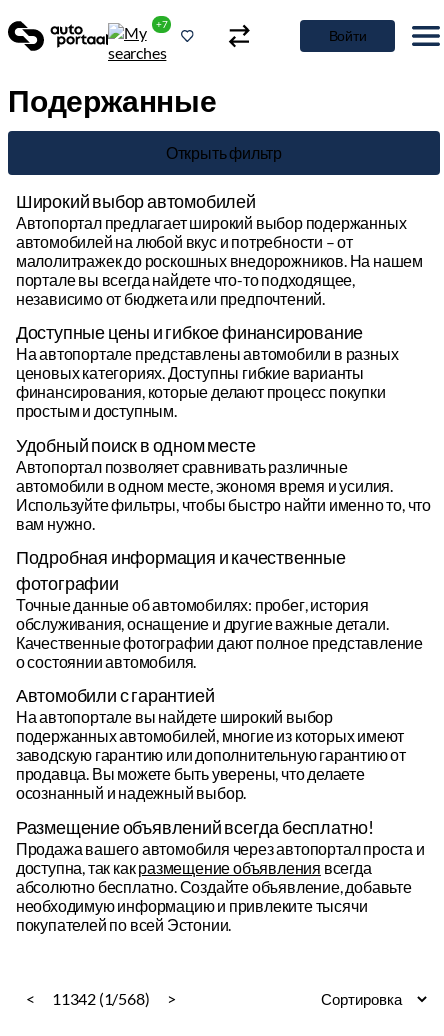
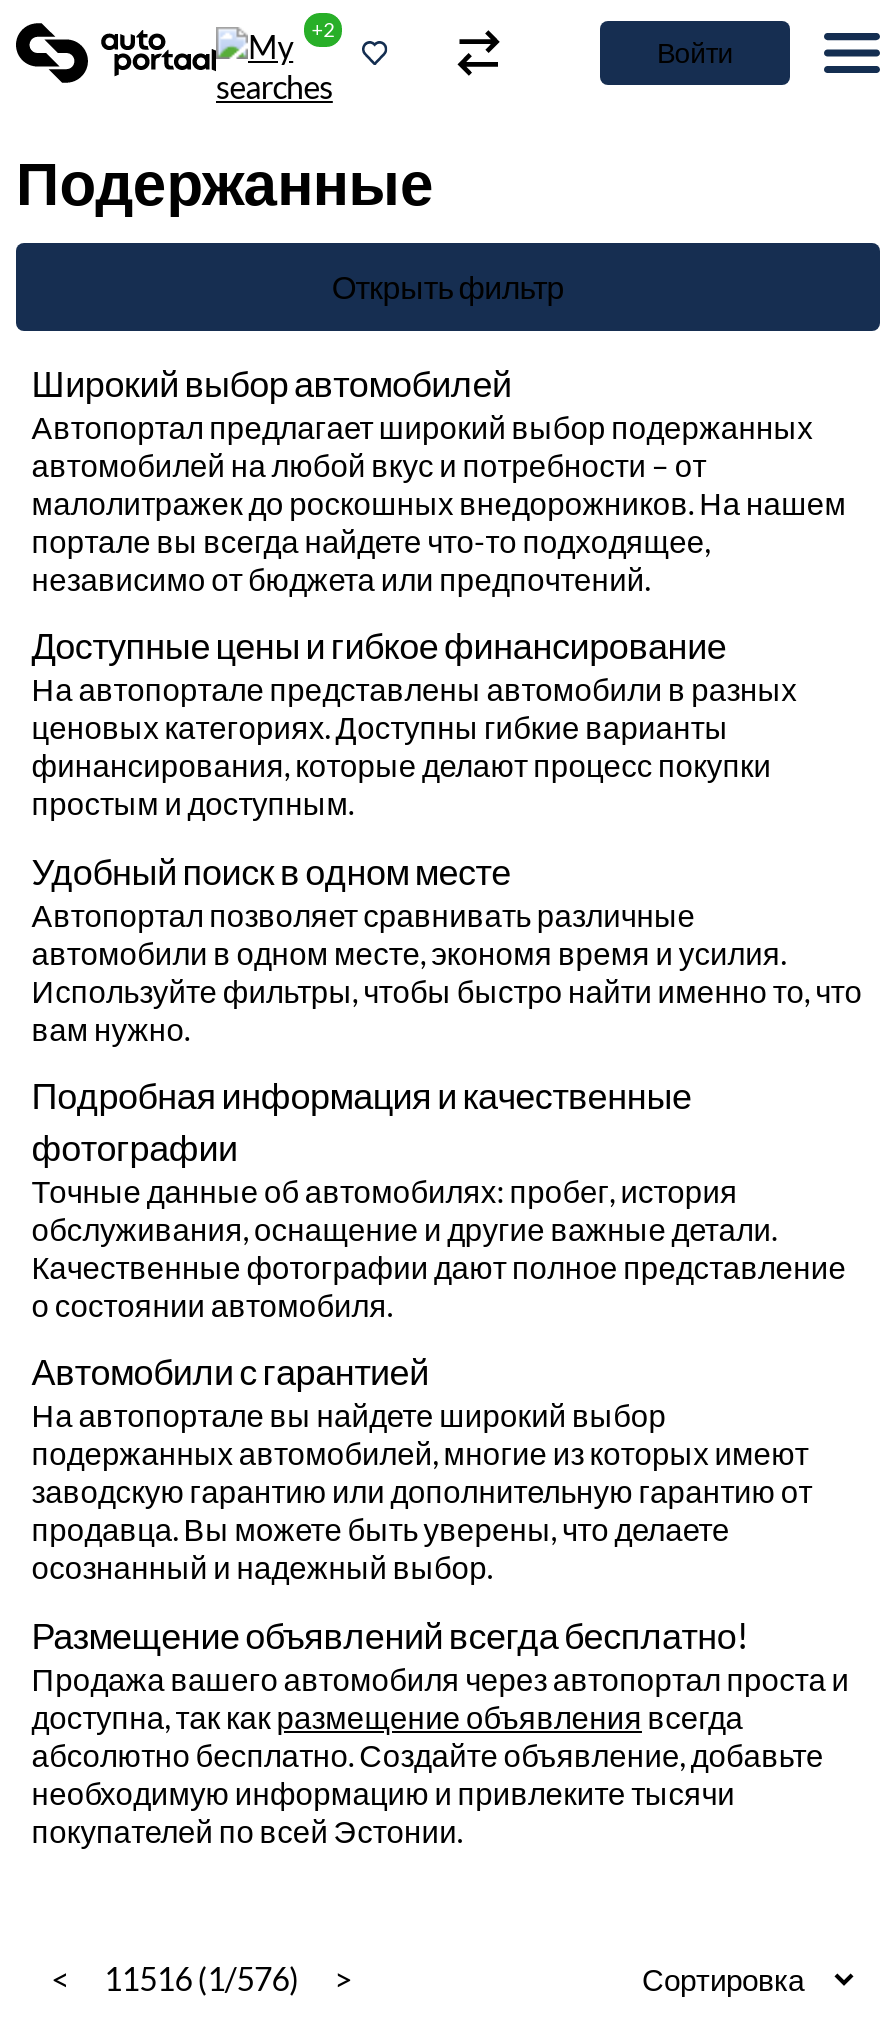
- +7
+ +2

- 11342 (1/568)
+ 11516 (1/576)
